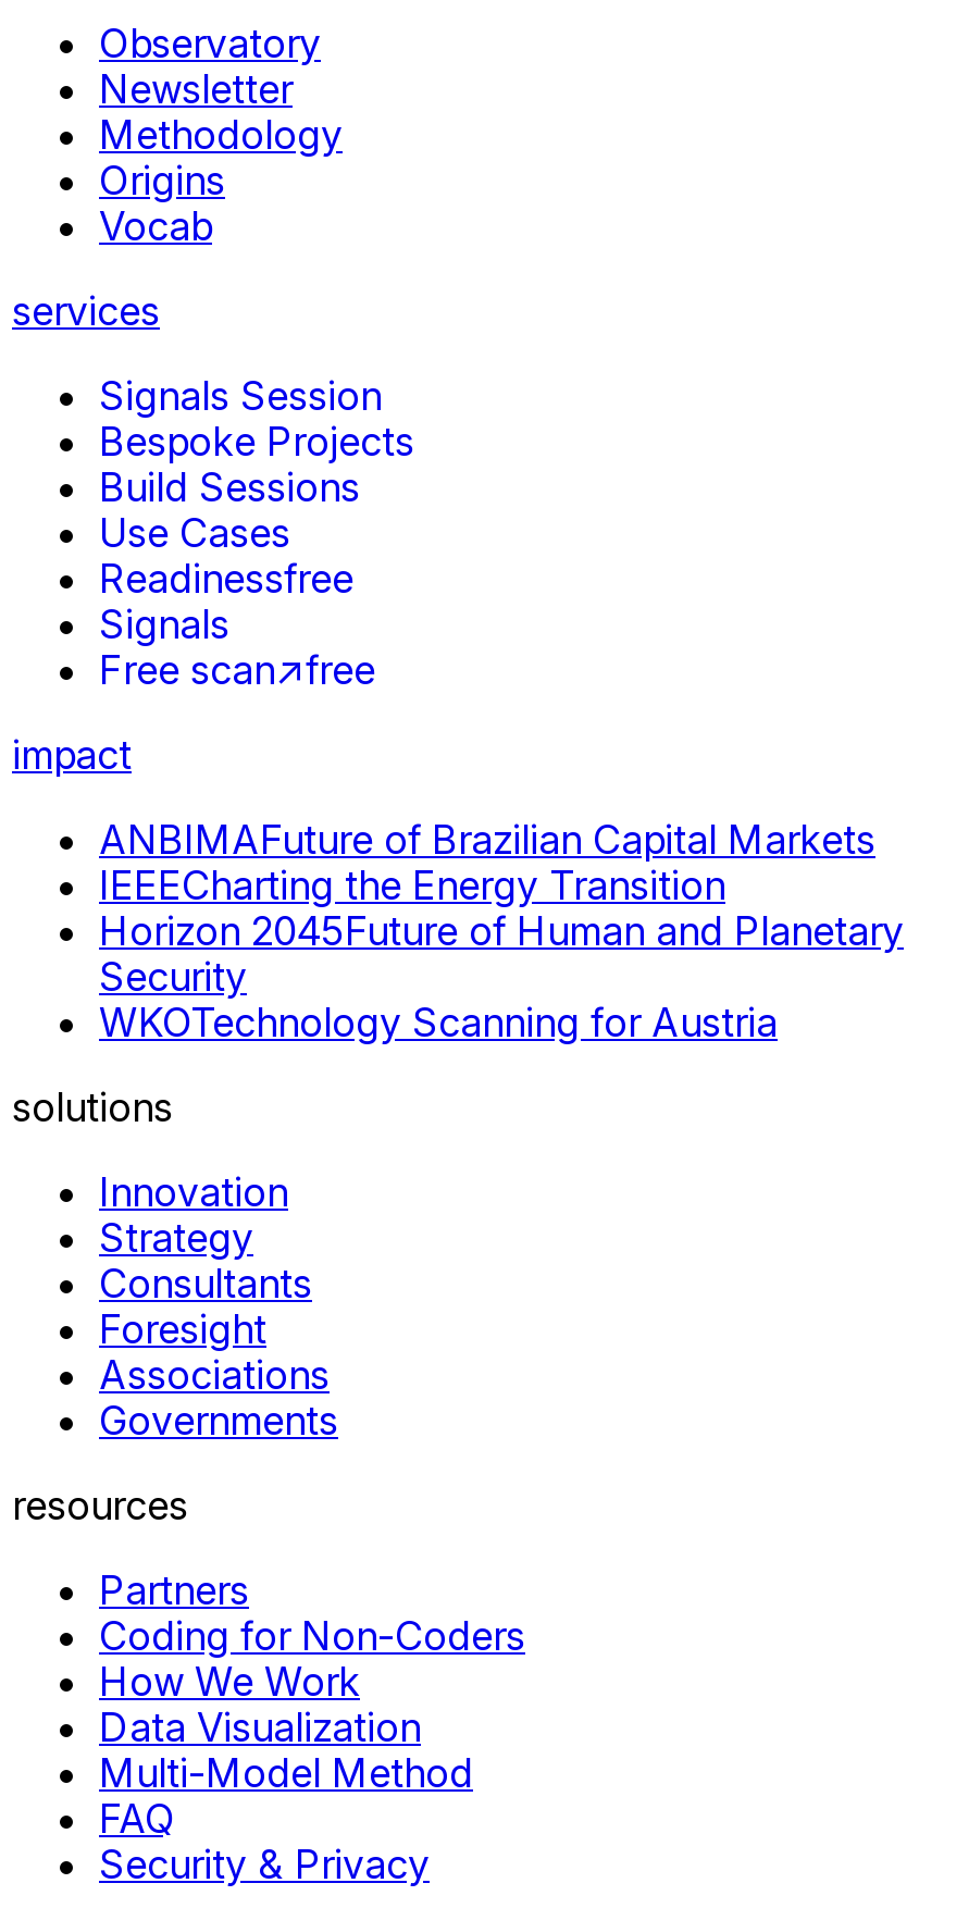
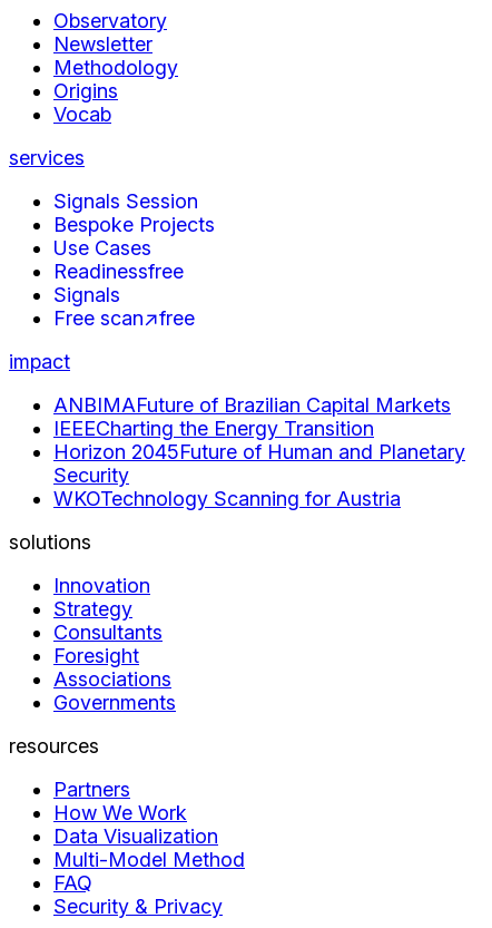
- Build Sessions

- Coding for Non-Coders
